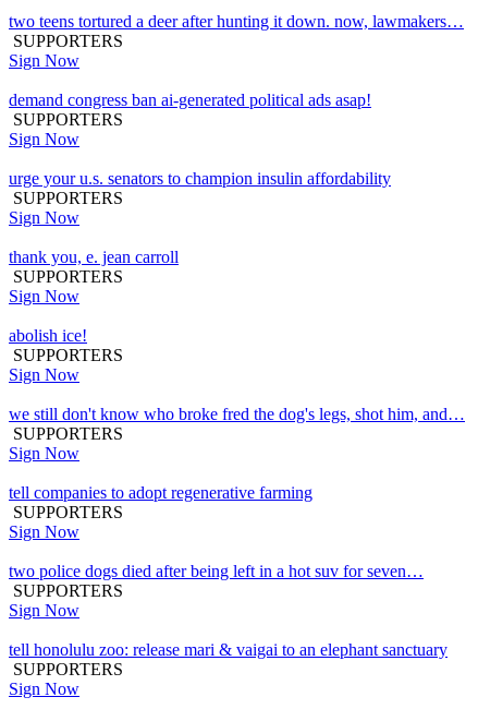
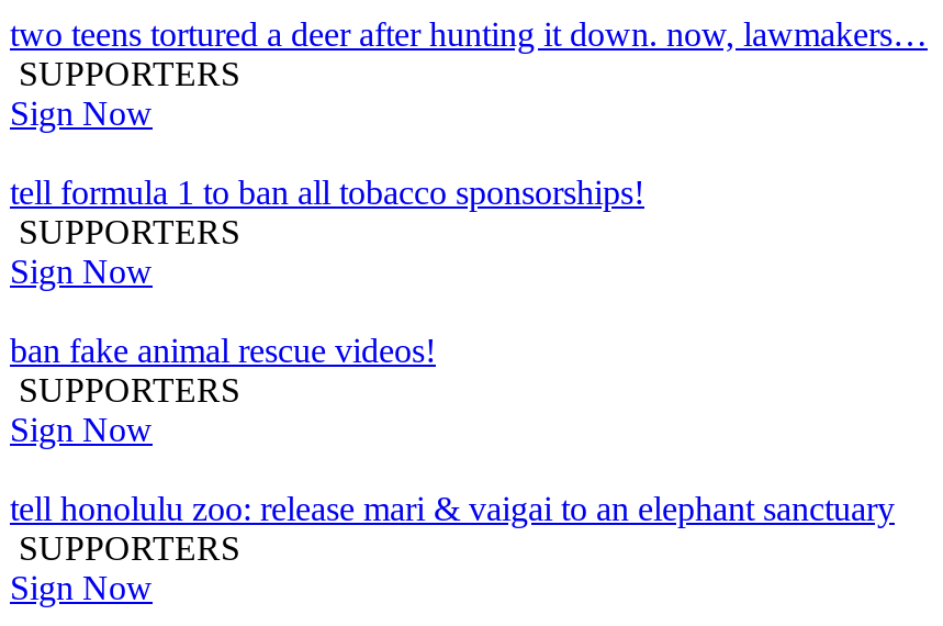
- demand congress ban ai-generated political ads asap!
+ tell formula 1 to ban all tobacco sponsorships!

- urge your u.s. senators to champion insulin affordability
- SUPPORTERS
- Sign Now
- thank you, e. jean carroll
- SUPPORTERS
- Sign Now
- abolish ice!
- SUPPORTERS
- Sign Now
- we still don't know who broke fred the dog's legs, shot him, and…
- SUPPORTERS
- Sign Now
- tell companies to adopt regenerative farming
- SUPPORTERS
- Sign Now
- two police dogs died after being left in a hot suv for seven…
+ ban fake animal rescue videos!
